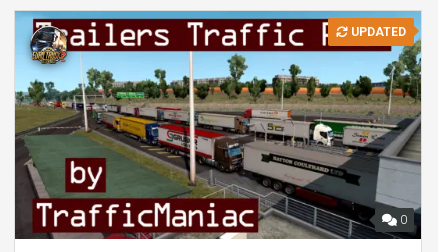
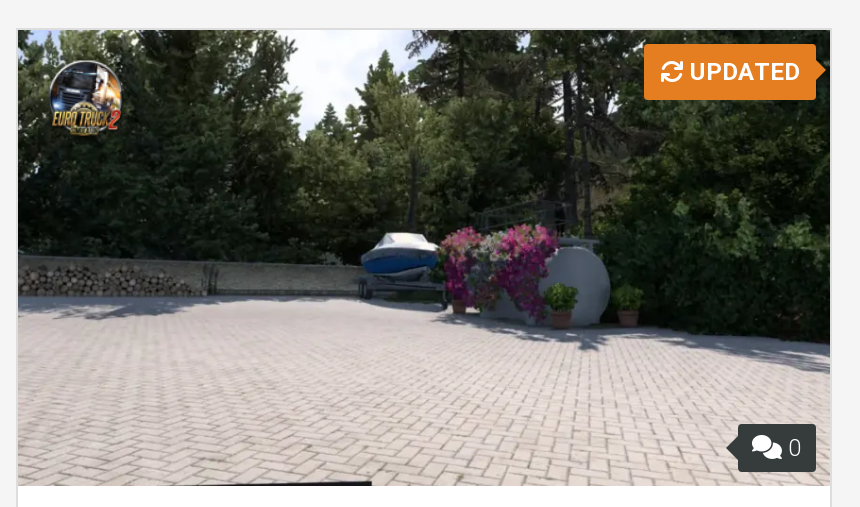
- [image]
+ [image]
